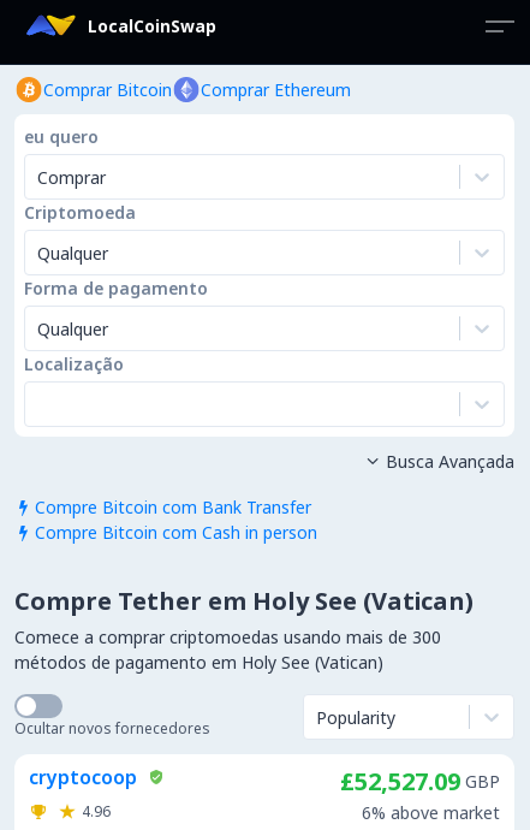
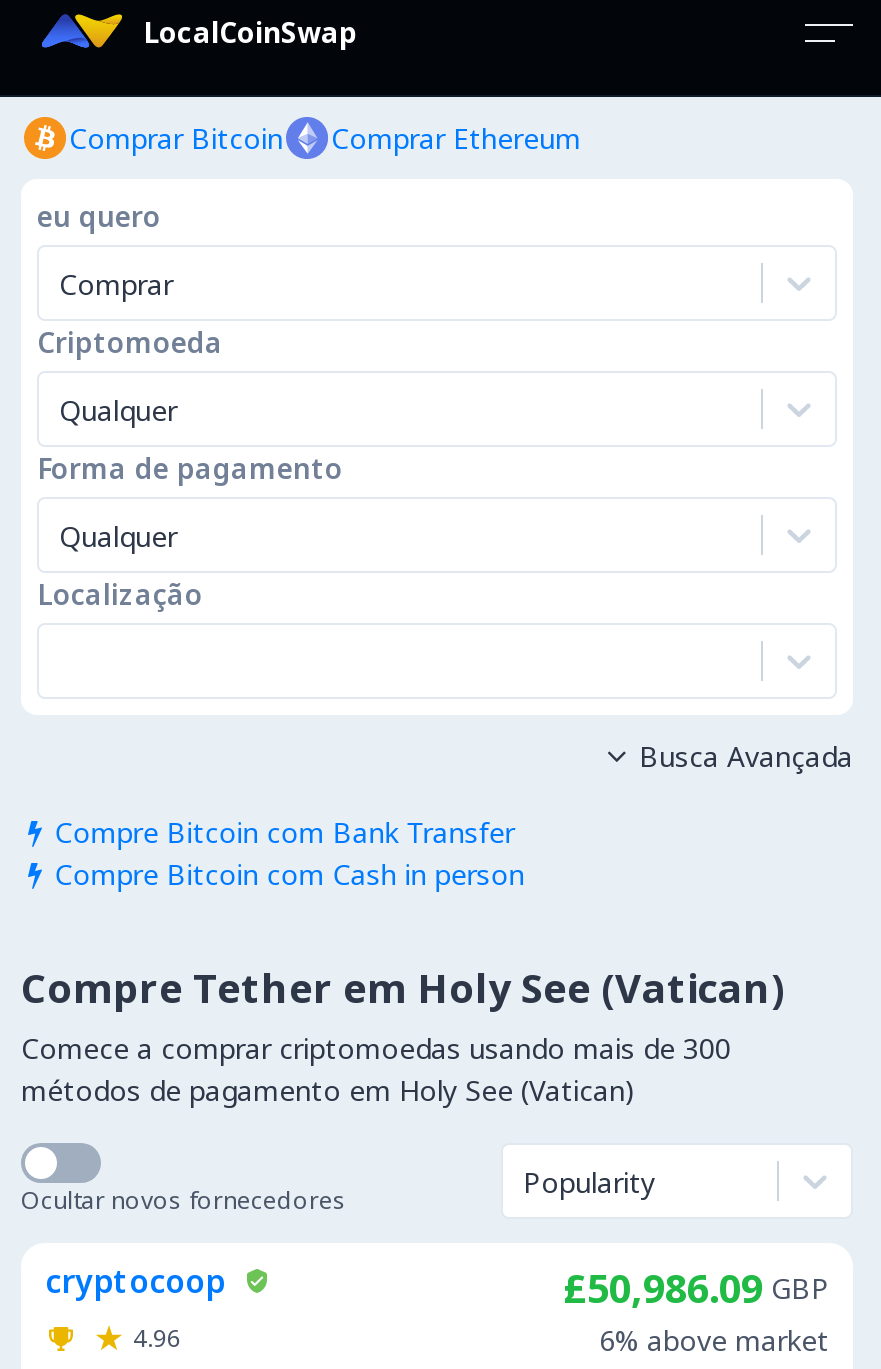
- £52,527.09 GBP
+ £50,986.09 GBP
